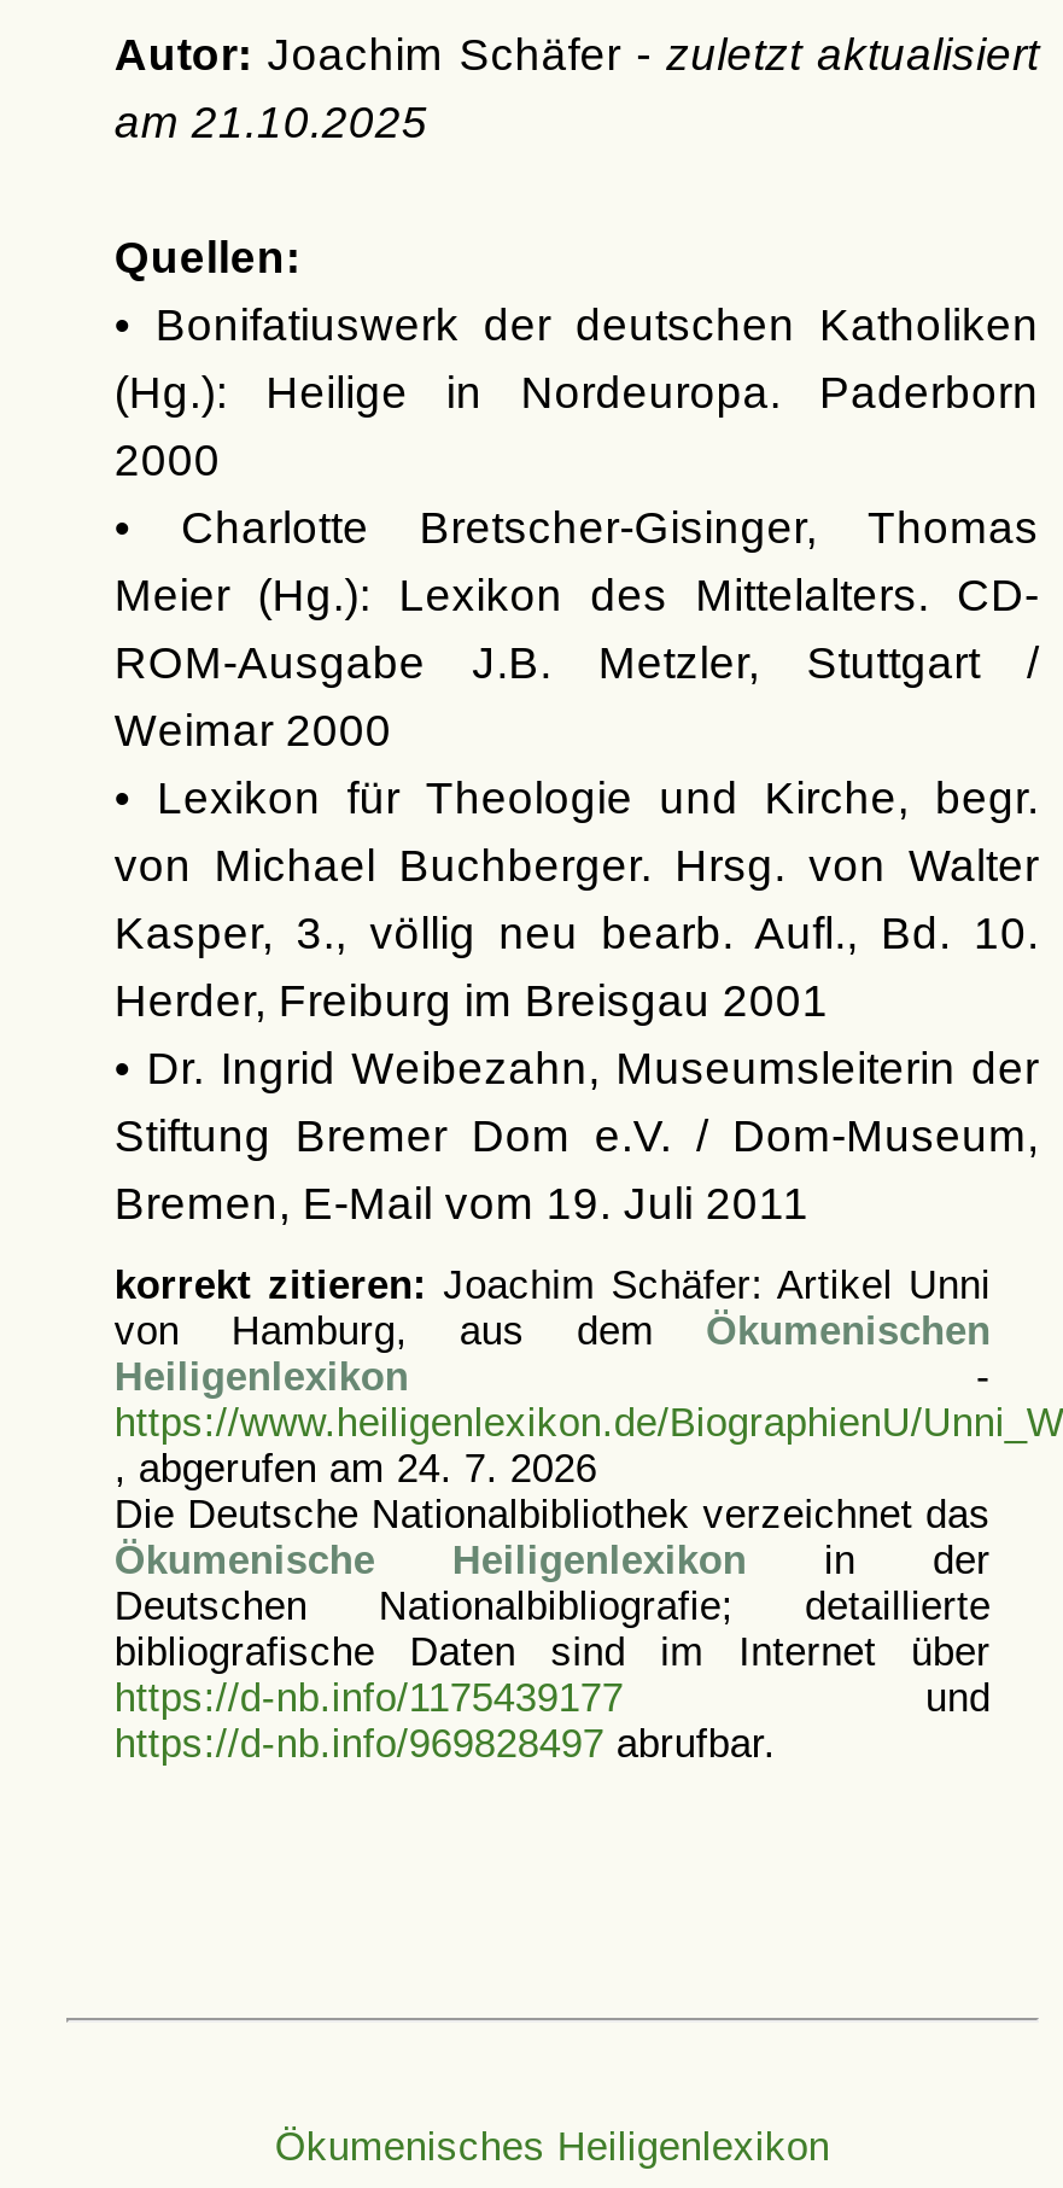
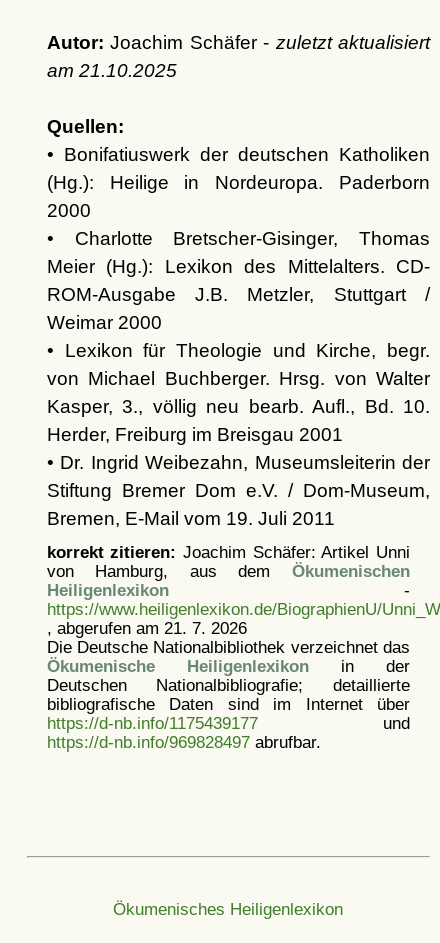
- , abgerufen am 24. 7. 2026
+ , abgerufen am 21. 7. 2026
